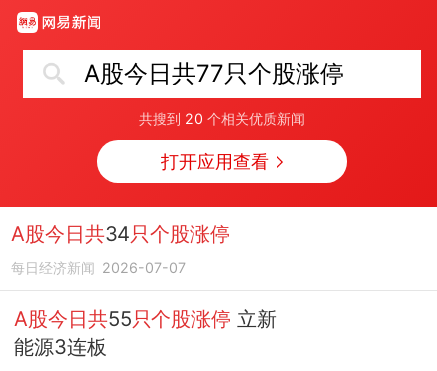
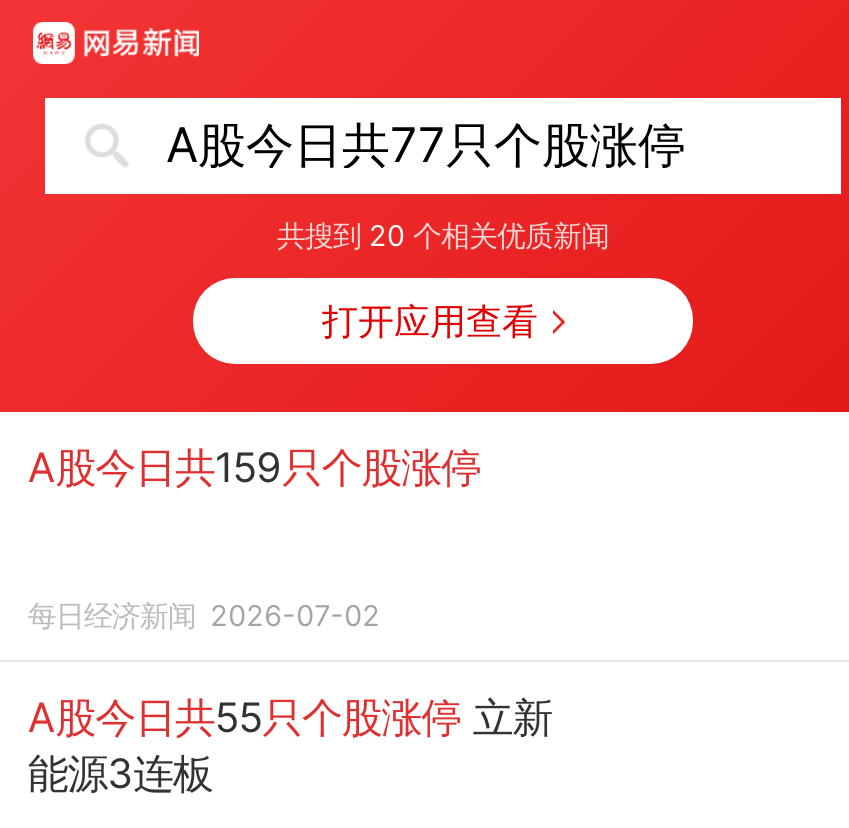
- A股今日共34只个股涨停
+ A股今日共159只个股涨停

- 每日经济新闻 2026-07-07
+ 每日经济新闻 2026-07-02
